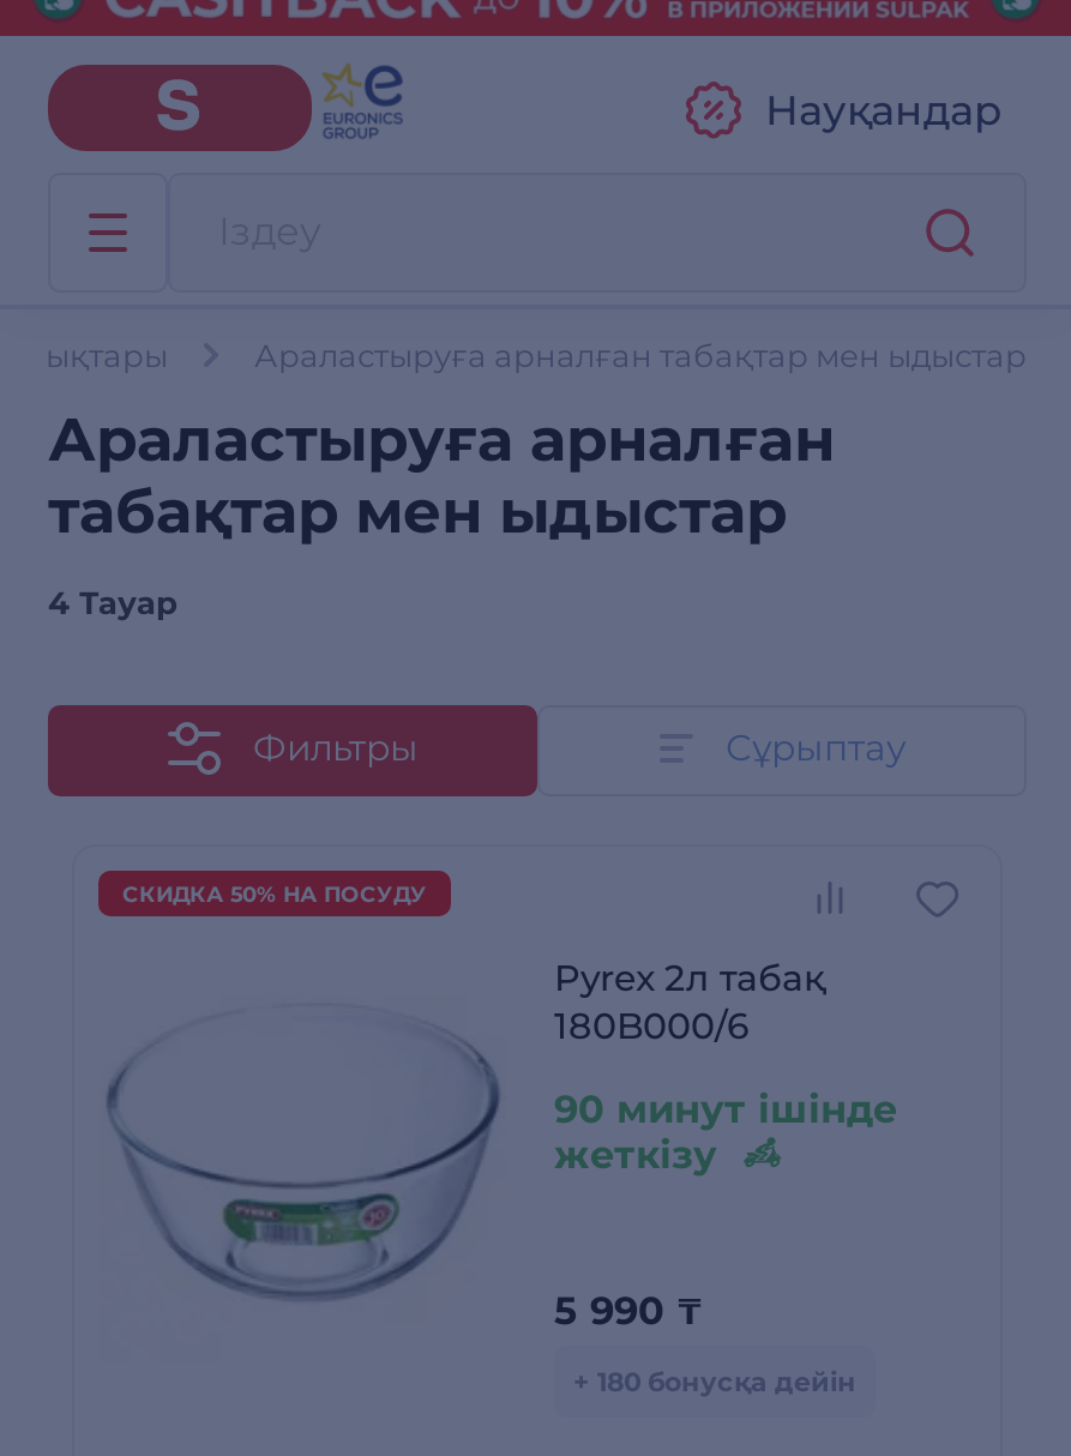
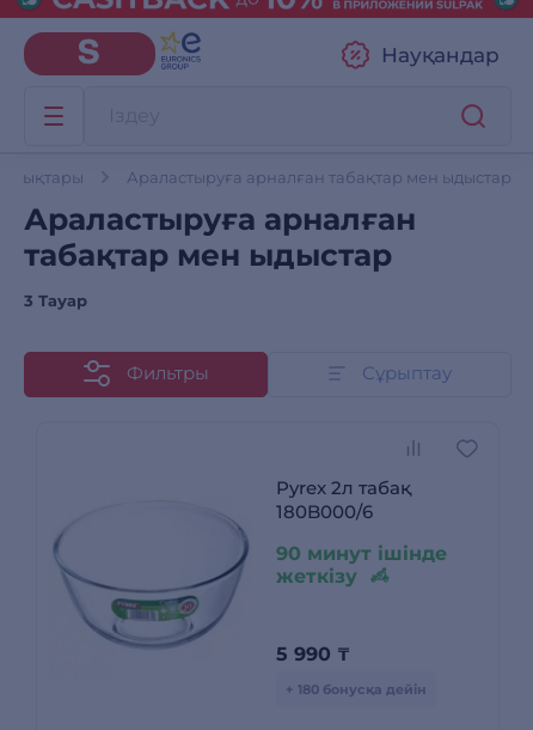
- 4 Тауар
+ 3 Тауар

- СКИДКА 50% НА ПОСУДУ
